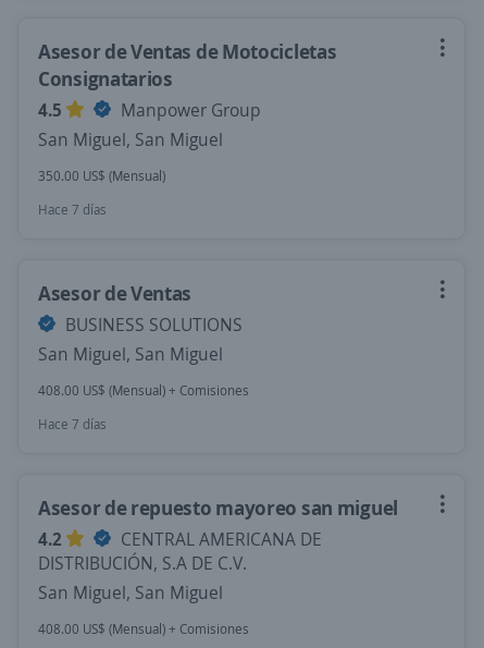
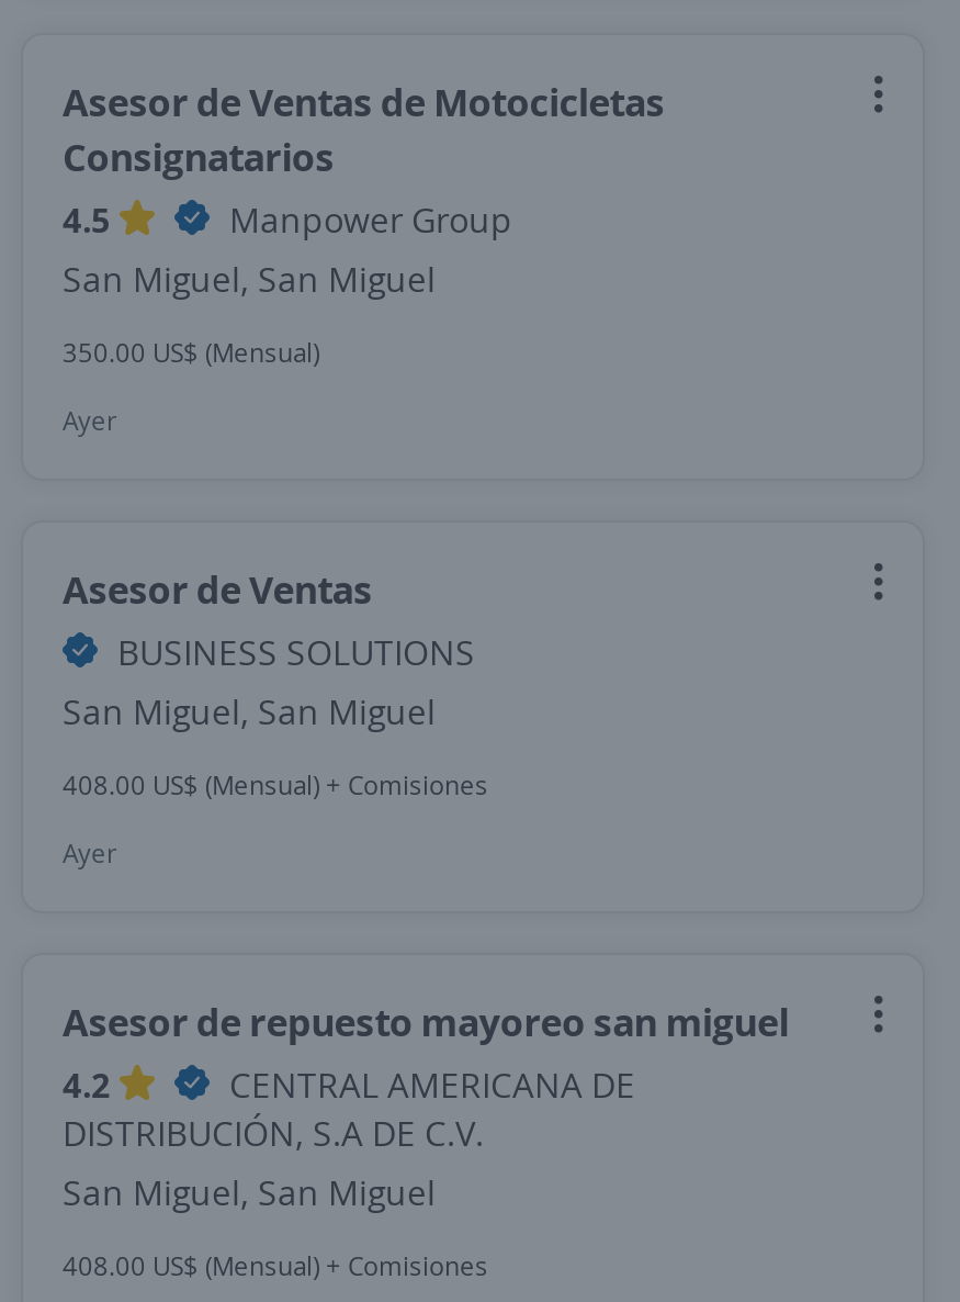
- Hace 7 días
+ Ayer

- Hace 7 días
+ Ayer
